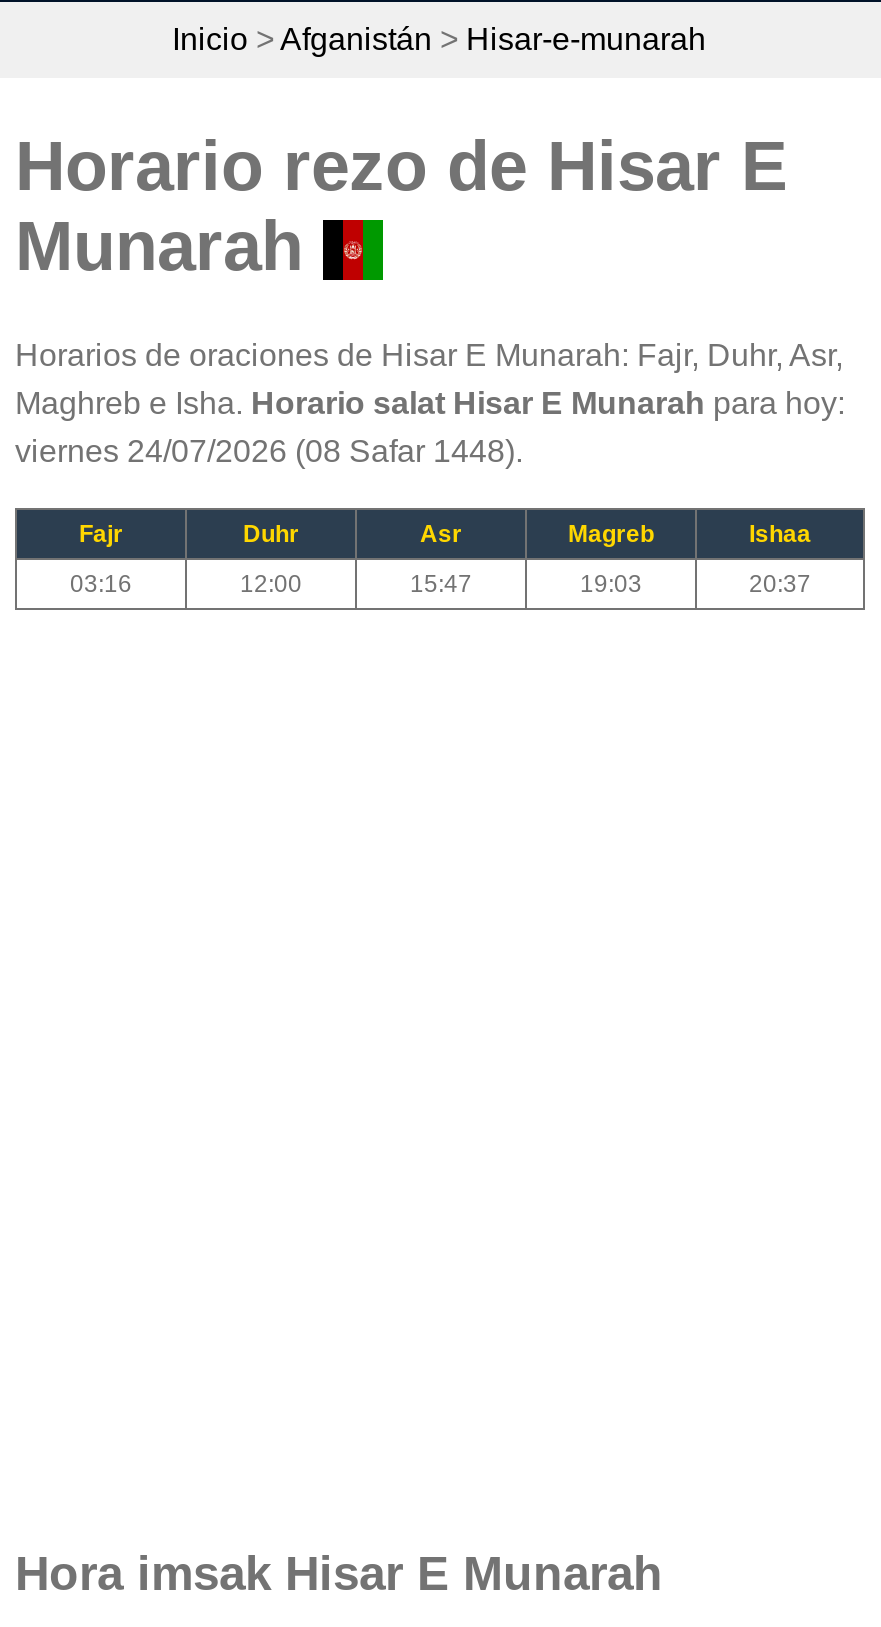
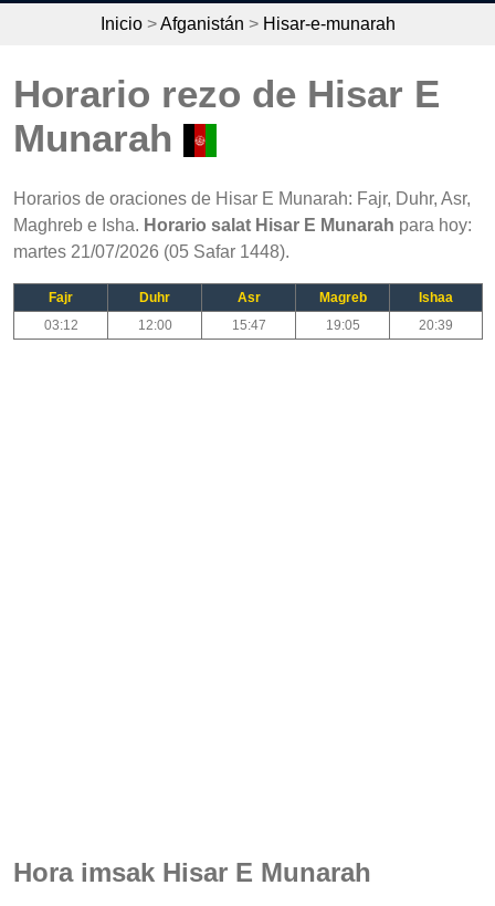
- viernes 24/07/2026 (08 Safar 1448).
+ martes 21/07/2026 (05 Safar 1448).

- 03:16
+ 03:12

- 19:03
+ 19:05

- 20:37
+ 20:39
